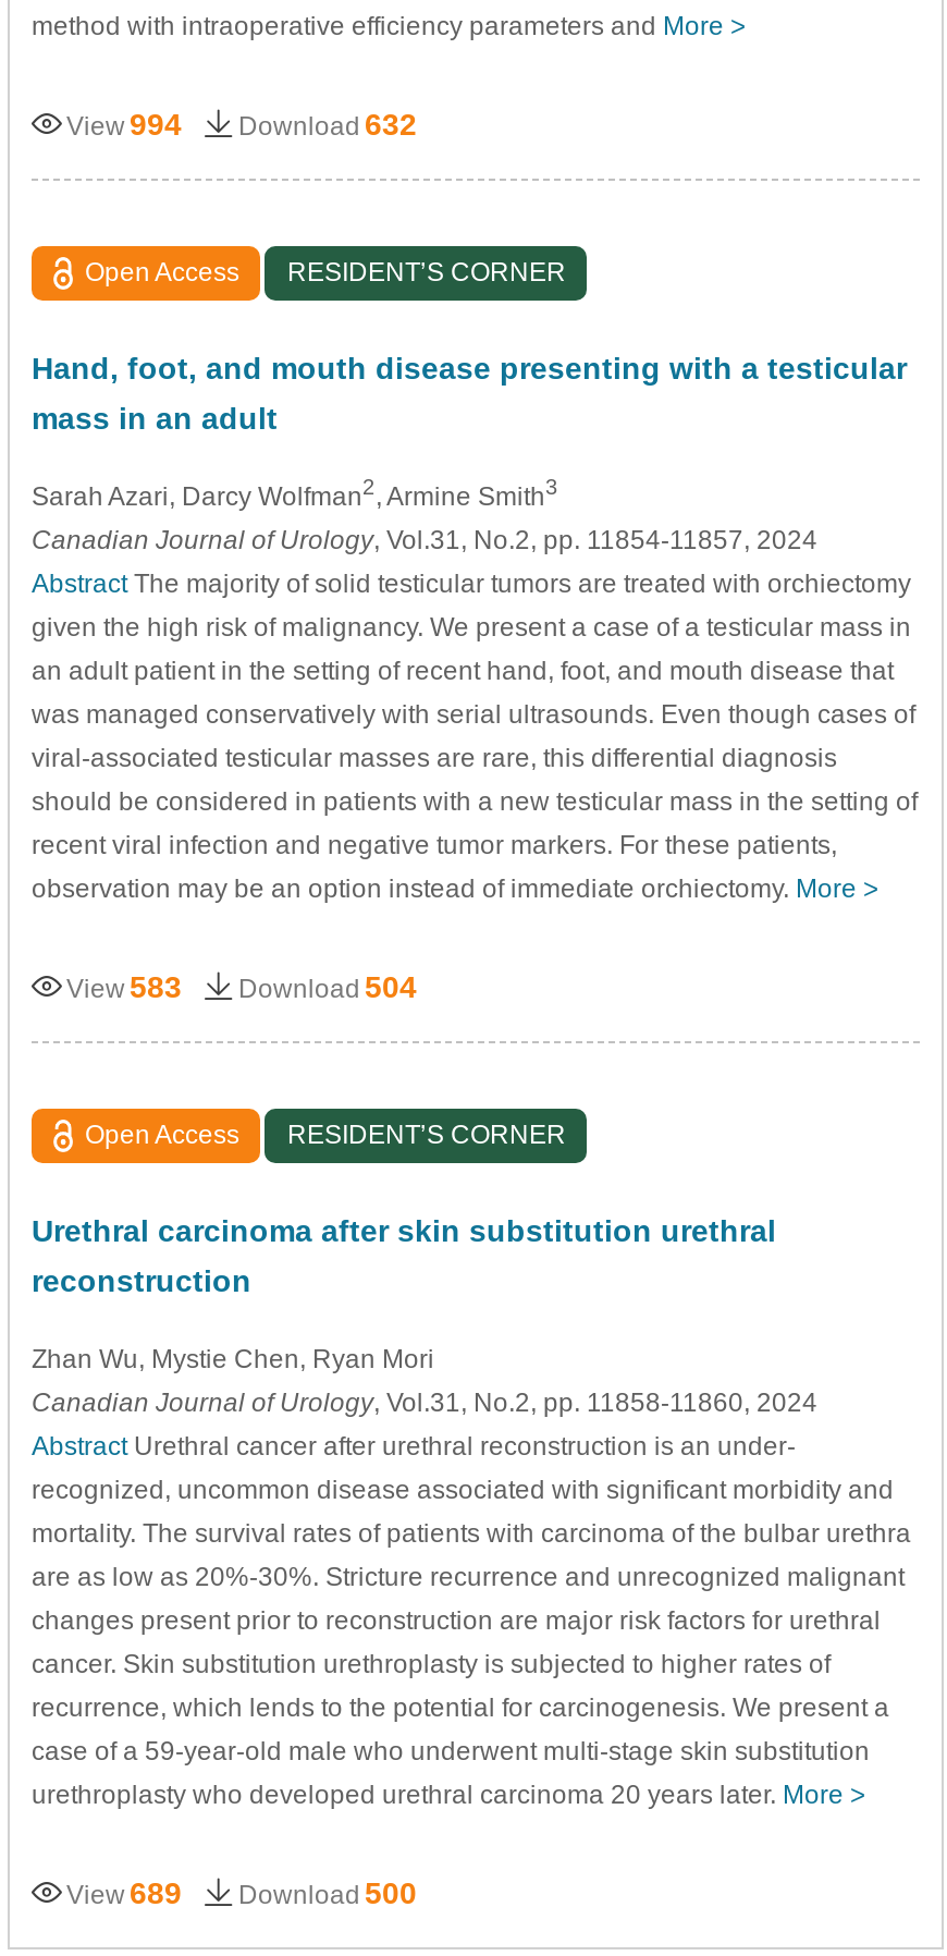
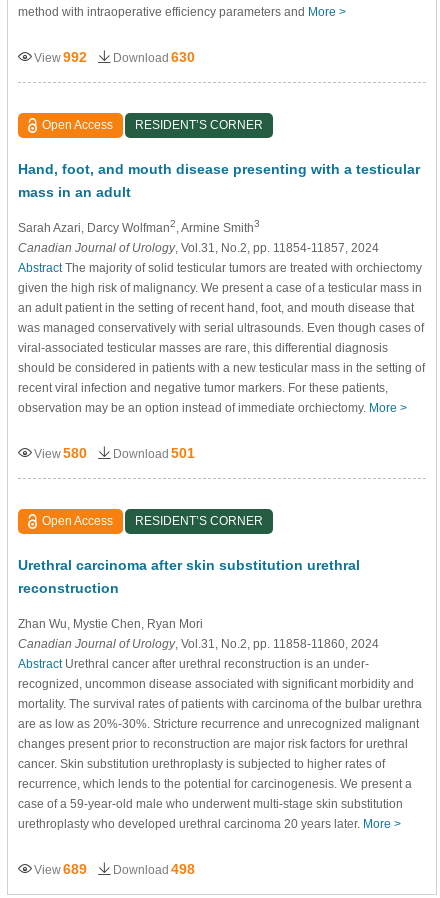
- View 994
+ View 992

- Download 632
+ Download 630

- View 583
+ View 580

- Download 504
+ Download 501

- View 689 Download 500
+ View 689 Download 498
